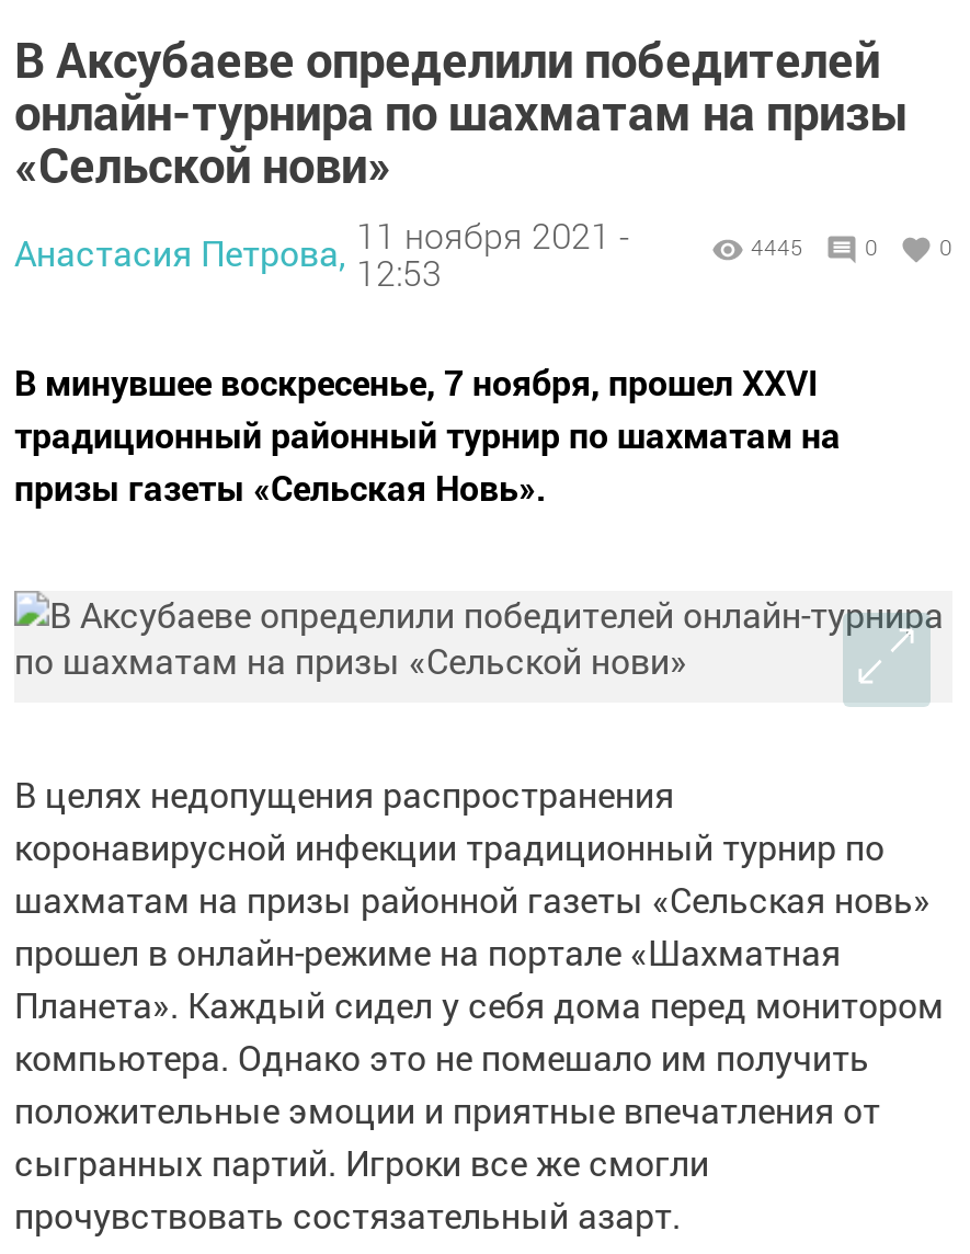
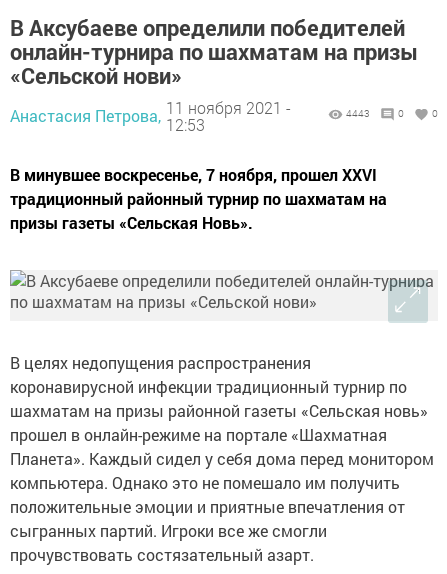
- 4445
+ 4443
